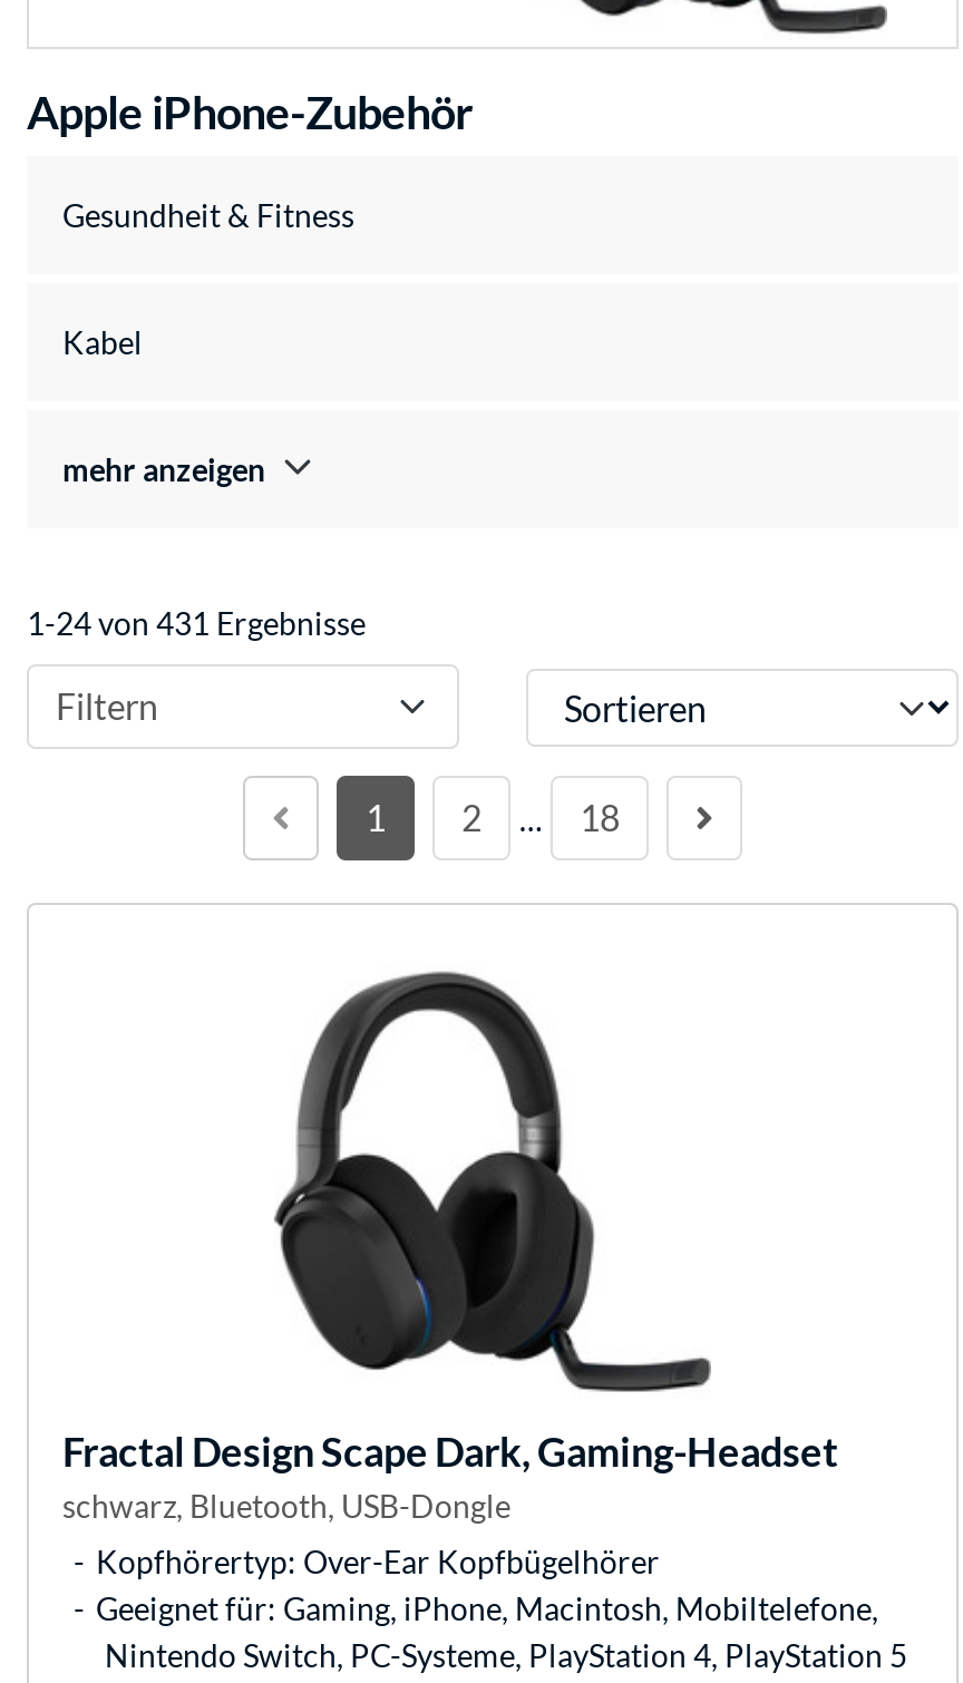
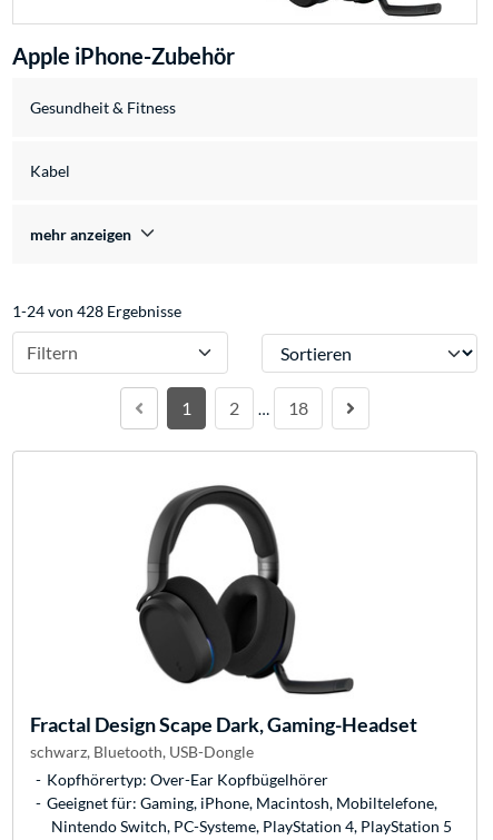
- 1-24 von 431 Ergebnisse
+ 1-24 von 428 Ergebnisse
